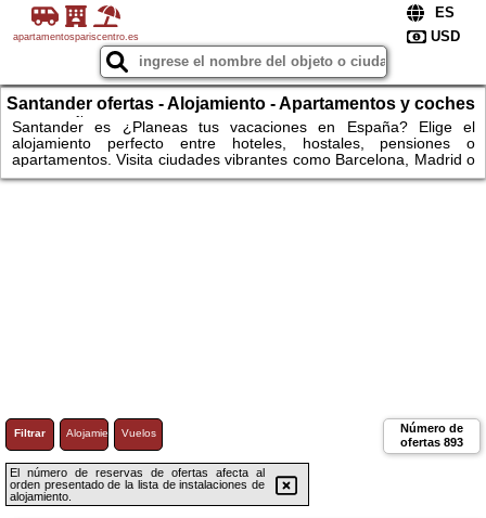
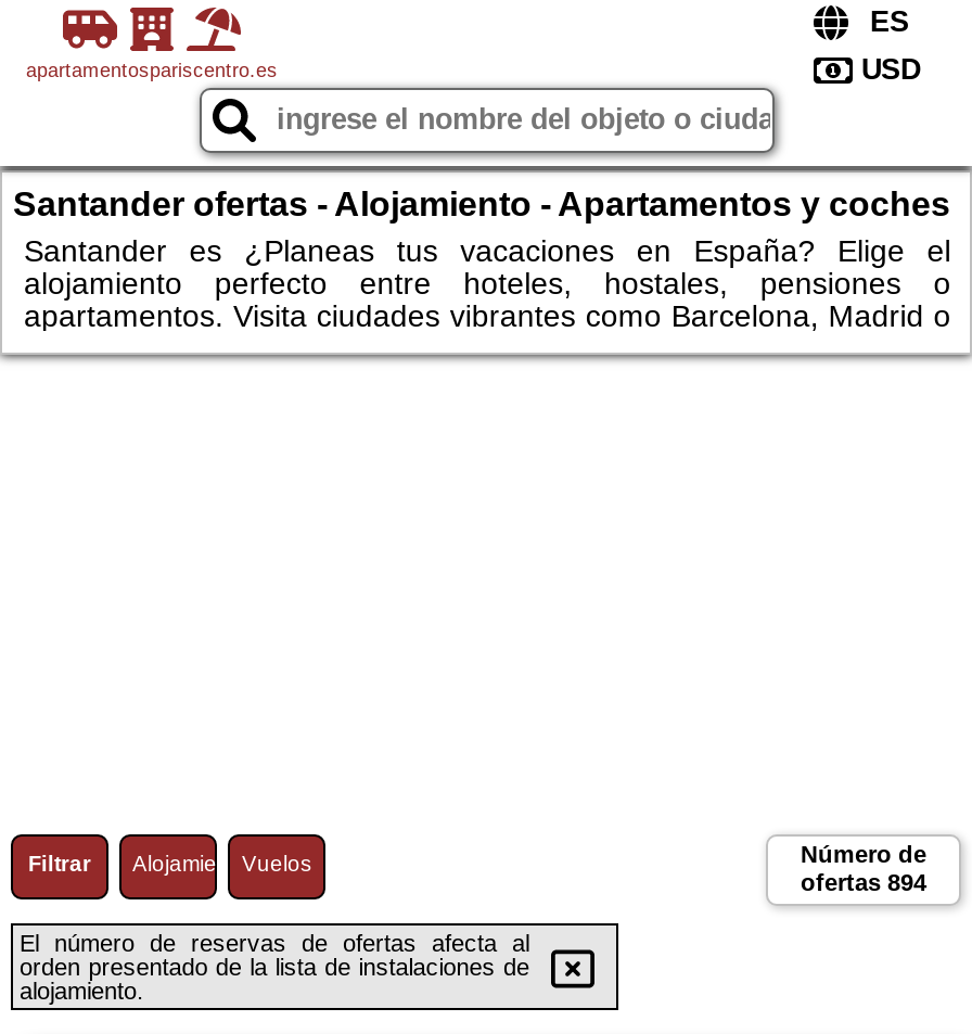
- ofertas 893
+ ofertas 894
